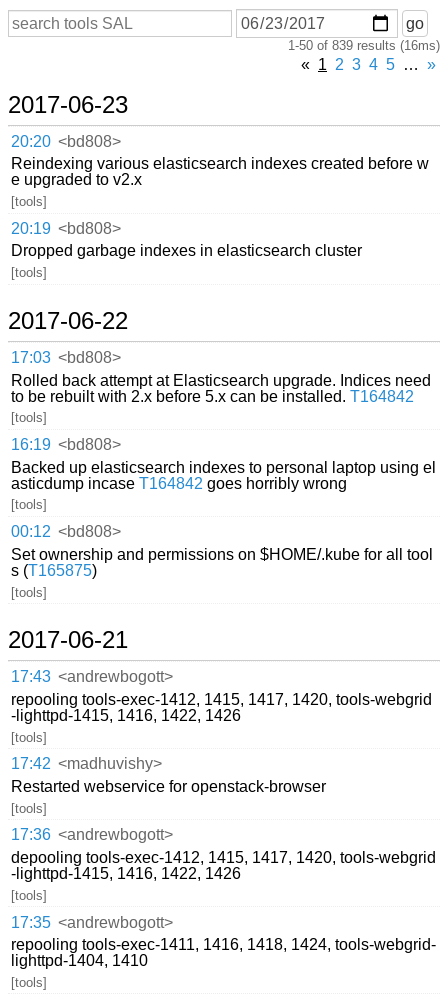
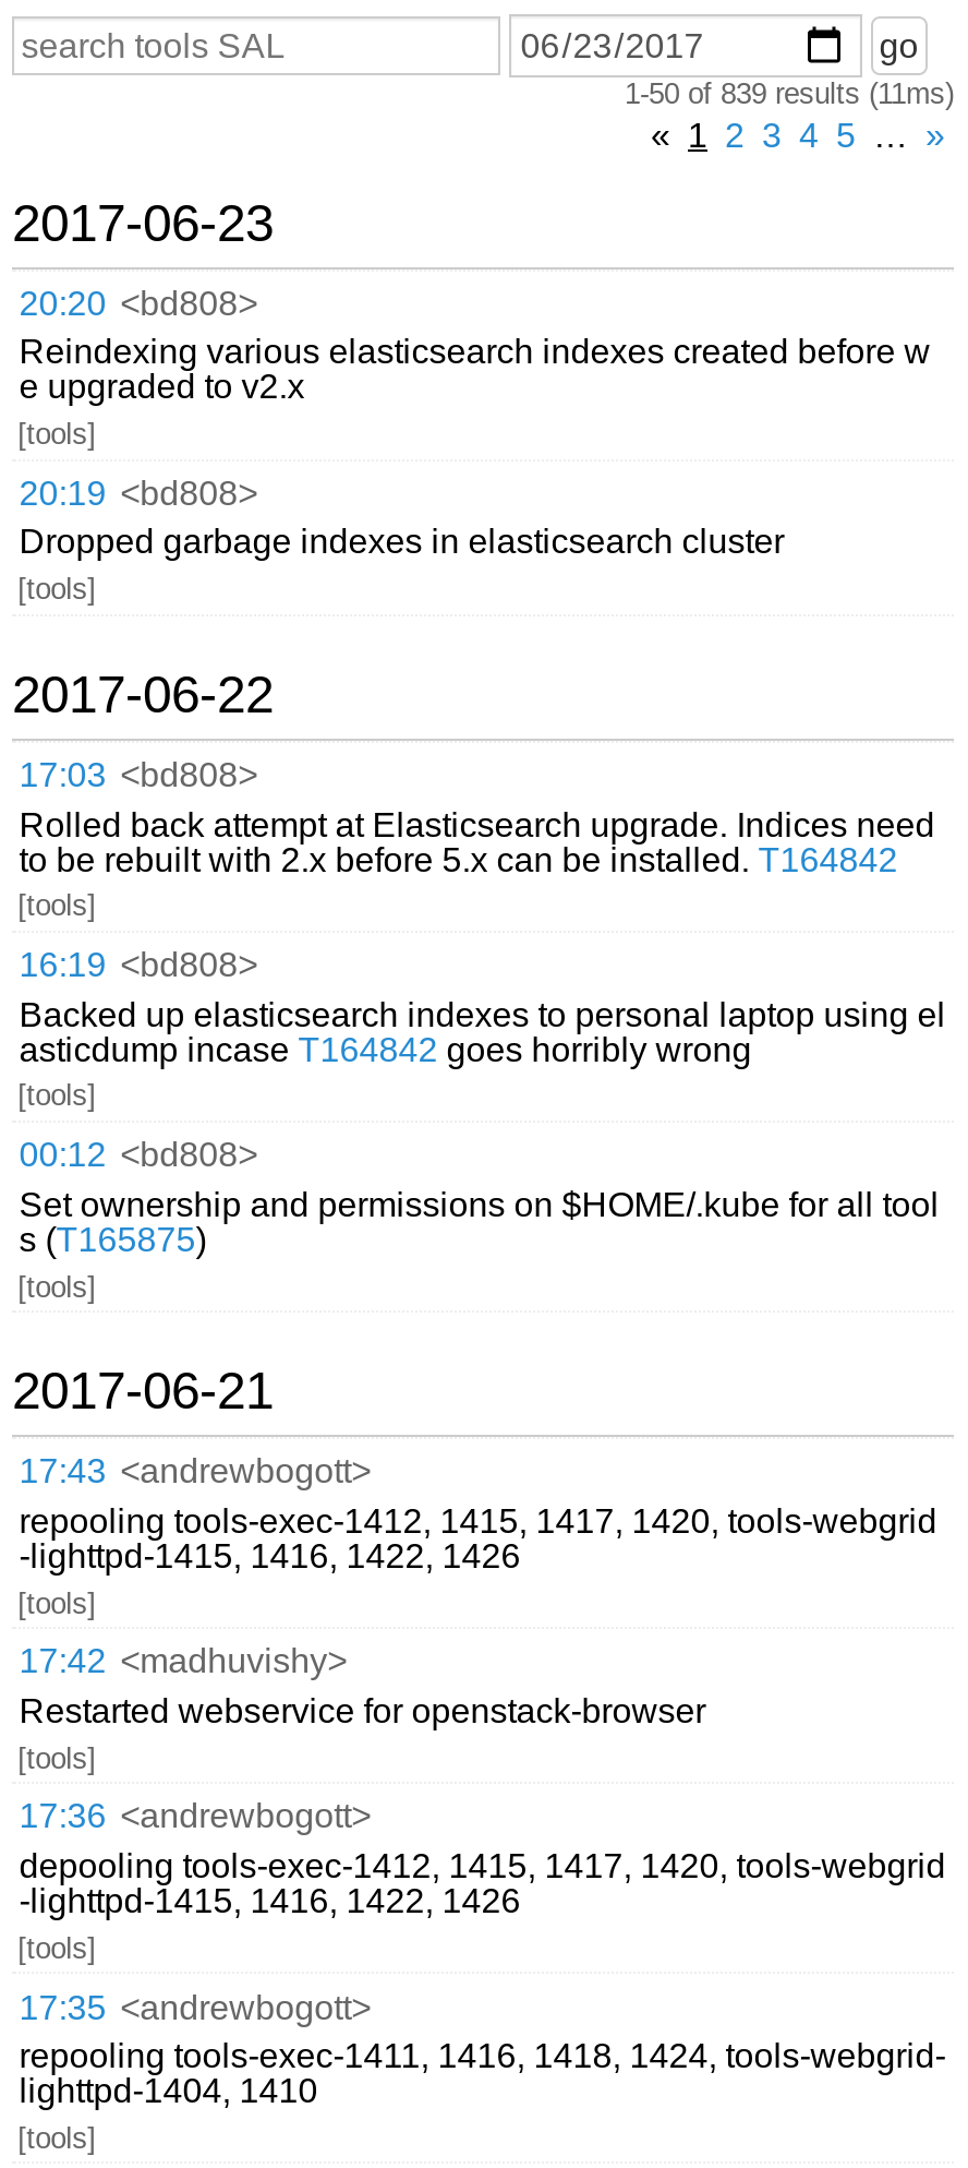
- 1-50 of 839 results (16ms)
+ 1-50 of 839 results (11ms)
